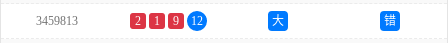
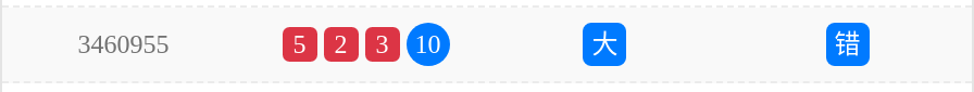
- 3459813
+ 3460955
+ 5

- 1
- 9
- 12
+ 3
+ 10
